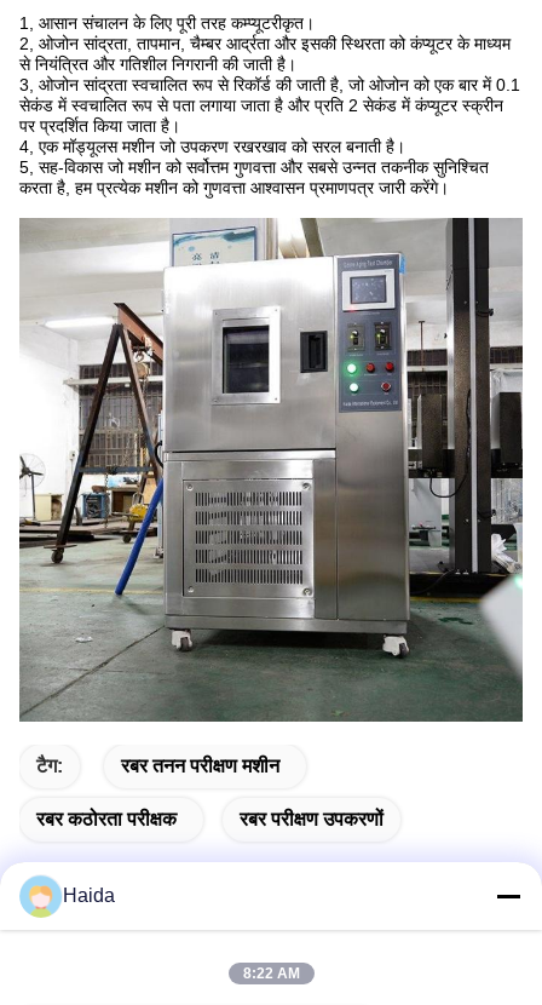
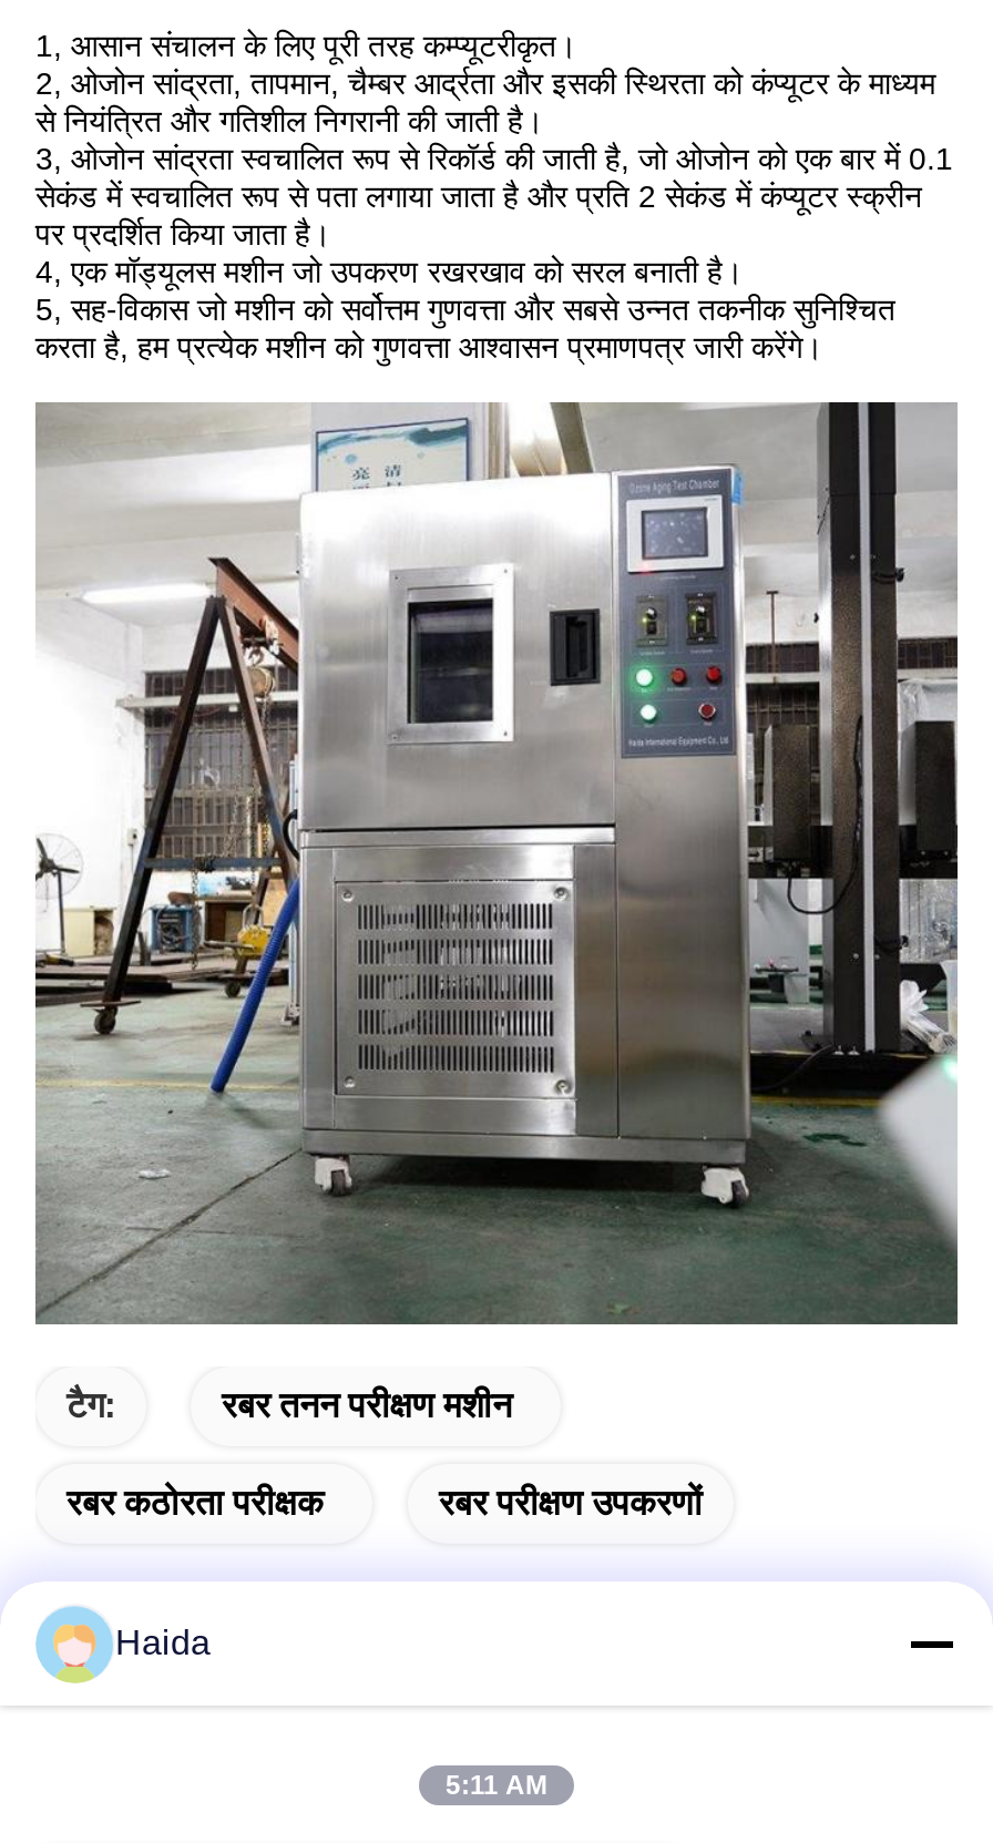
- 8:22 AM
+ 5:11 AM
